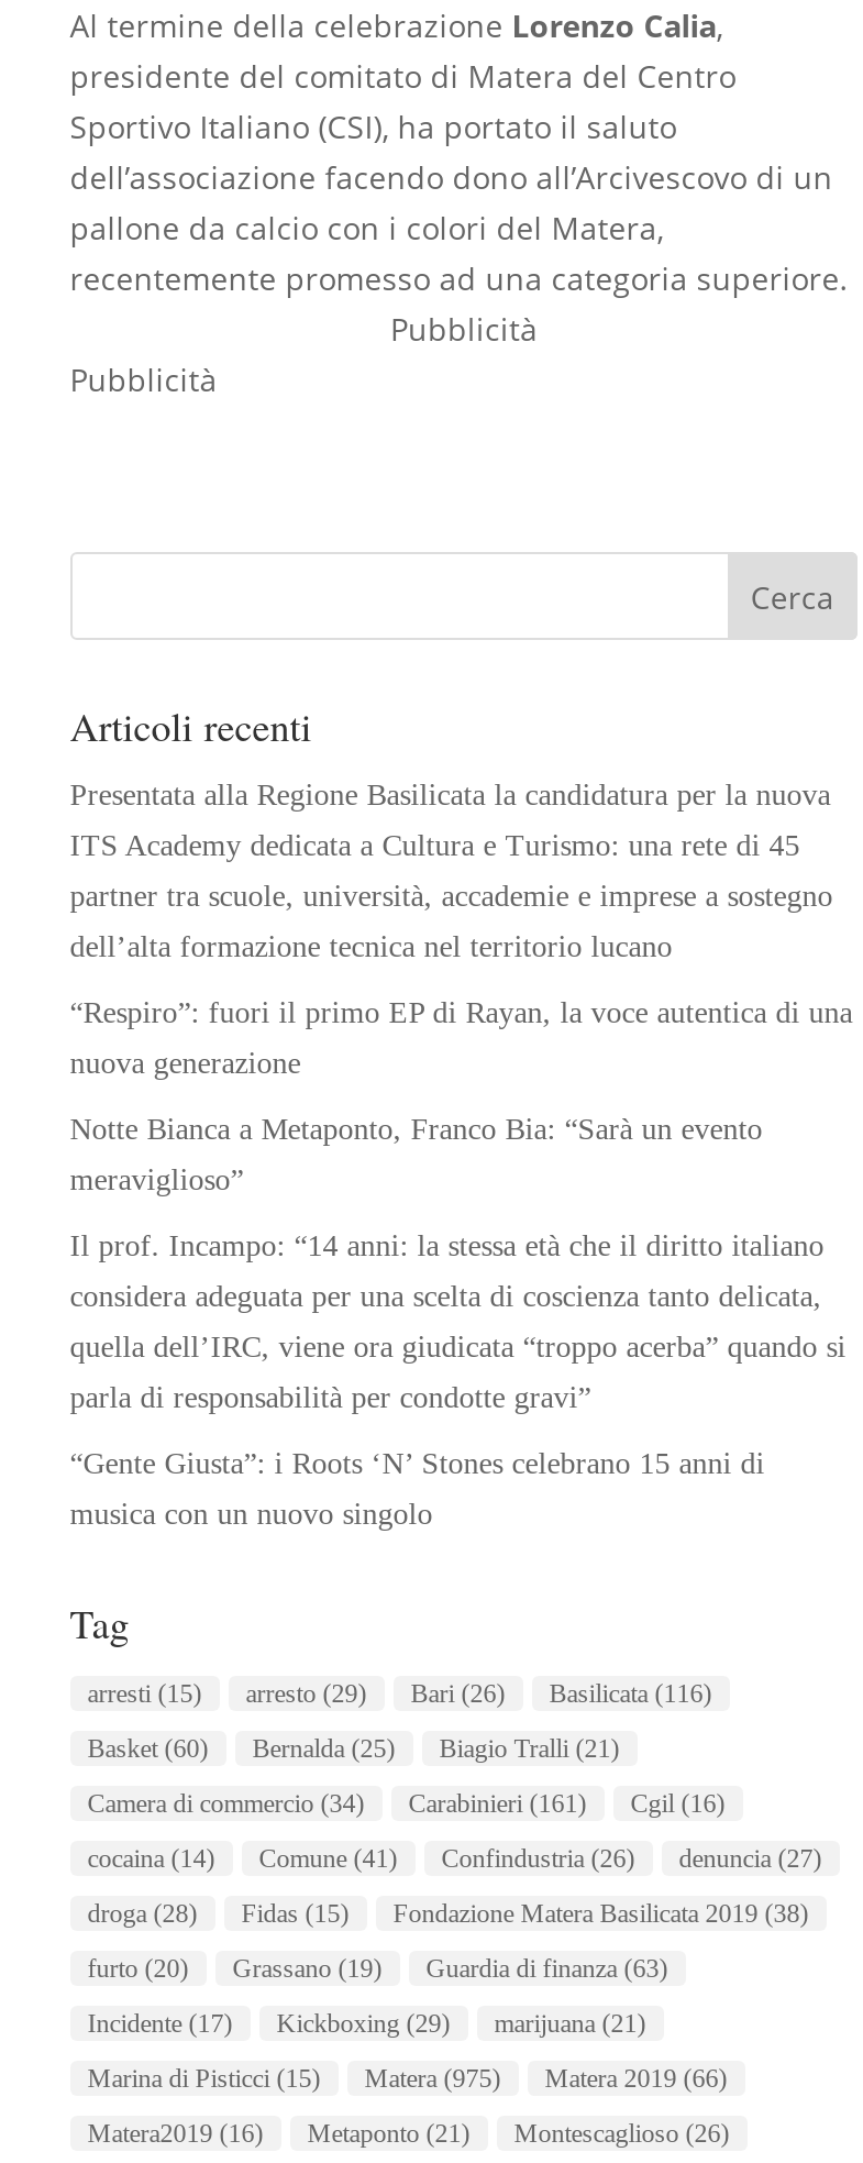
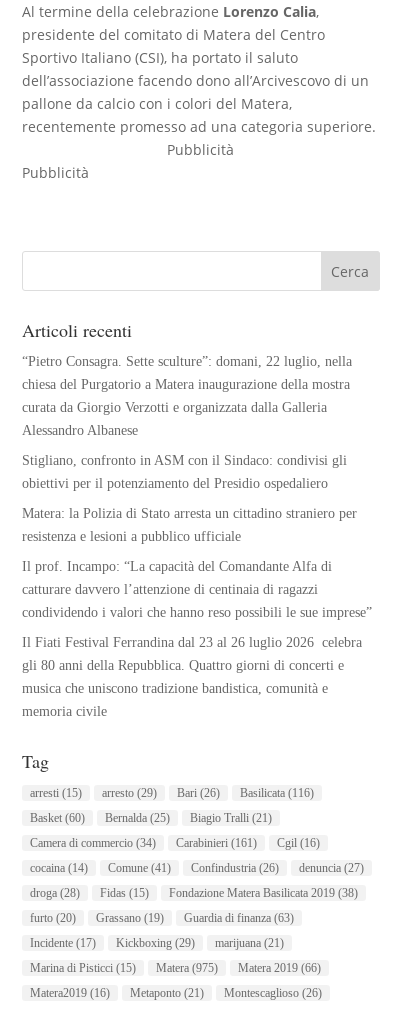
- Presentata alla Regione Basilicata la candidatura per la nuova
- ITS Academy dedicata a Cultura e Turismo: una rete di 45
- partner tra scuole, università, accademie e imprese a sostegno
- dell’alta formazione tecnica nel territorio lucano
- “Respiro”: fuori il primo EP di Rayan, la voce autentica di una
- nuova generazione
- Notte Bianca a Metaponto, Franco Bia: “Sarà un evento
- meraviglioso”
- Il prof. Incampo: “14 anni: la stessa età che il diritto italiano
- considera adeguata per una scelta di coscienza tanto delicata,
- quella dell’IRC, viene ora giudicata “troppo acerba” quando si
- parla di responsabilità per condotte gravi”
- “Gente Giusta”: i Roots ‘N’ Stones celebrano 15 anni di
- musica con un nuovo singolo
+ “Pietro Consagra. Sette sculture”: domani, 22 luglio, nella
+ chiesa del Purgatorio a Matera inaugurazione della mostra
+ curata da Giorgio Verzotti e organizzata dalla Galleria
+ Alessandro Albanese
+ Stigliano, confronto in ASM con il Sindaco: condivisi gli
+ obiettivi per il potenziamento del Presidio ospedaliero
+ Matera: la Polizia di Stato arresta un cittadino straniero per
+ resistenza e lesioni a pubblico ufficiale
+ Il prof. Incampo: “La capacità del Comandante Alfa di
+ catturare davvero l’attenzione di centinaia di ragazzi
+ condividendo i valori che hanno reso possibili le sue imprese”
+ Il Fiati Festival Ferrandina dal 23 al 26 luglio 2026 celebra
+ gli 80 anni della Repubblica. Quattro giorni di concerti e
+ musica che uniscono tradizione bandistica, comunità e
+ memoria civile
